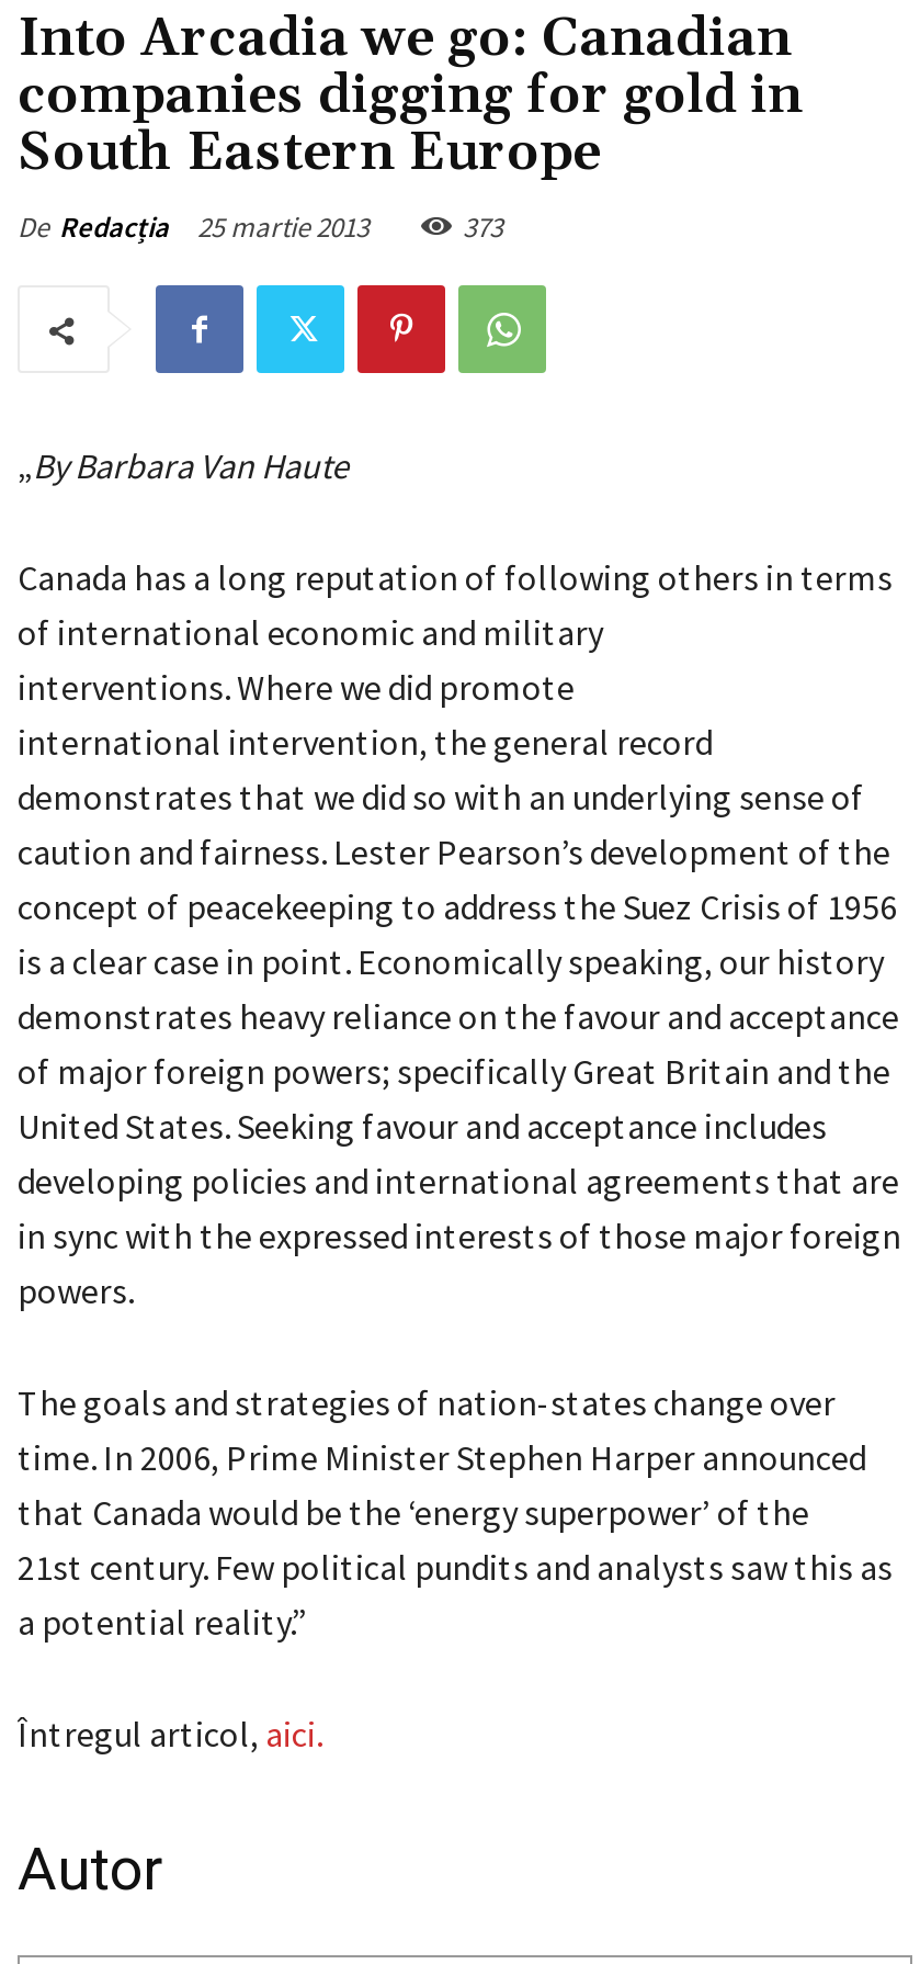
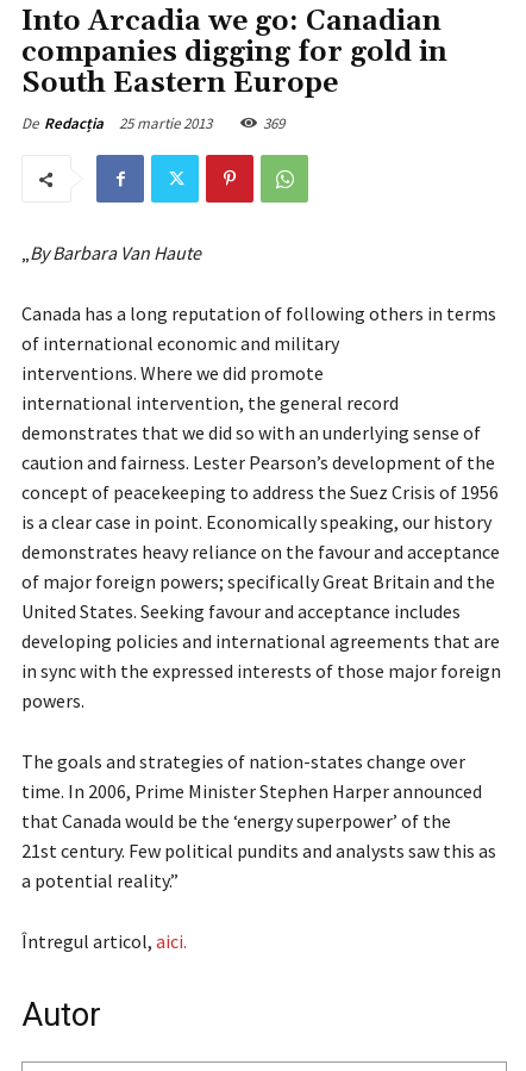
- 373
+ 369
